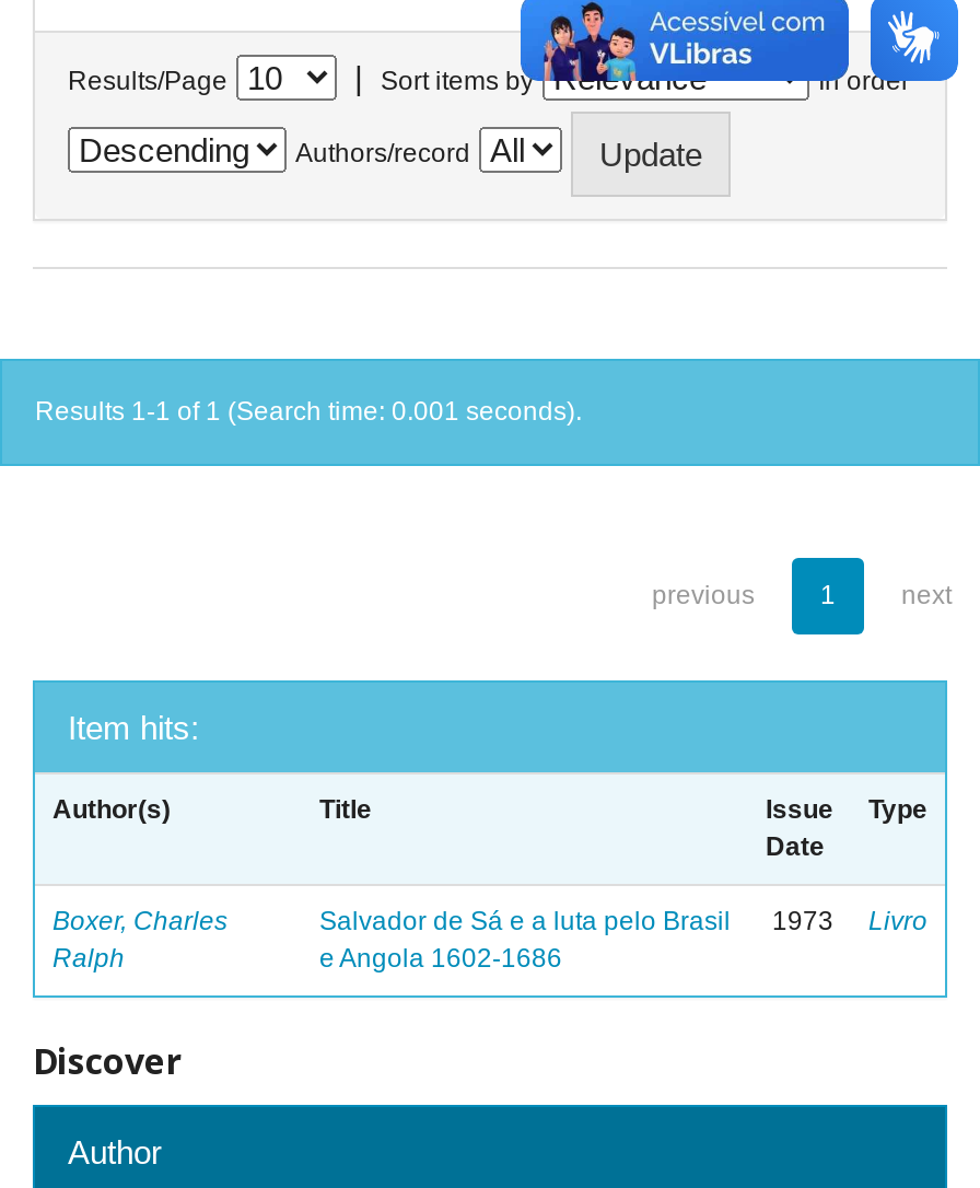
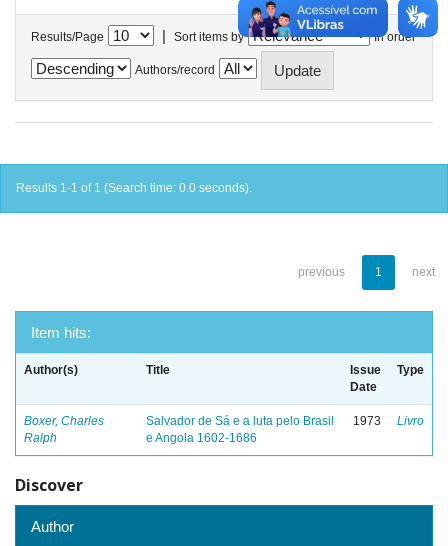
- Results 1-1 of 1 (Search time: 0.001 seconds).
+ Results 1-1 of 1 (Search time: 0.0 seconds).
